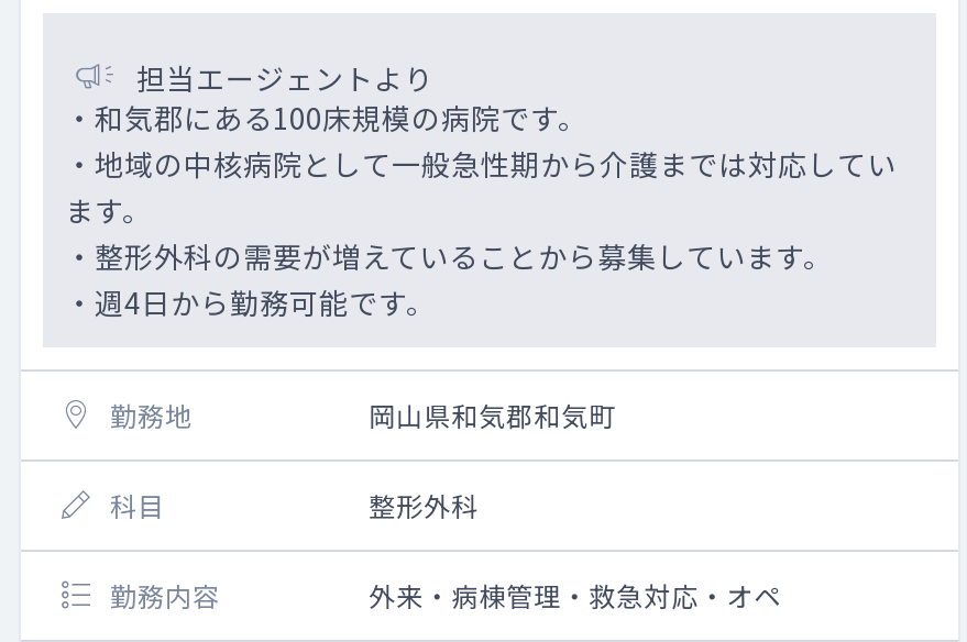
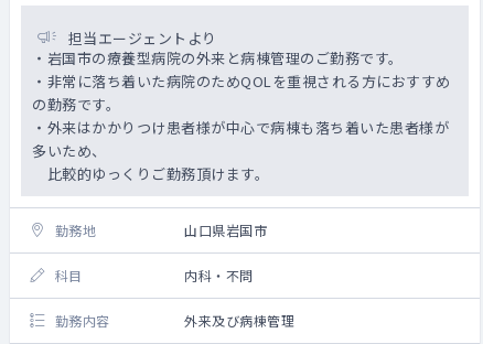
- ・和気郡にある100床規模の病院です。
- ・地域の中核病院として一般急性期から介護までは対応してい
- ます。
- ・整形外科の需要が増えていることから募集しています。
- ・週4日から勤務可能です。
+ ・岩国市の療養型病院の外来と病棟管理のご勤務です。
+ ・非常に落ち着いた病院のためQOLを重視される方におすすめ
+ の勤務です。
+ ・外来はかかりつけ患者様が中心で病棟も落ち着いた患者様が
+ 多いため、
+ 比較的ゆっくりご勤務頂けます。

- 岡山県和気郡和気町
+ 山口県岩国市

- 整形外科
+ 内科・不問

- 外来・病棟管理・救急対応・オペ
+ 外来及び病棟管理
